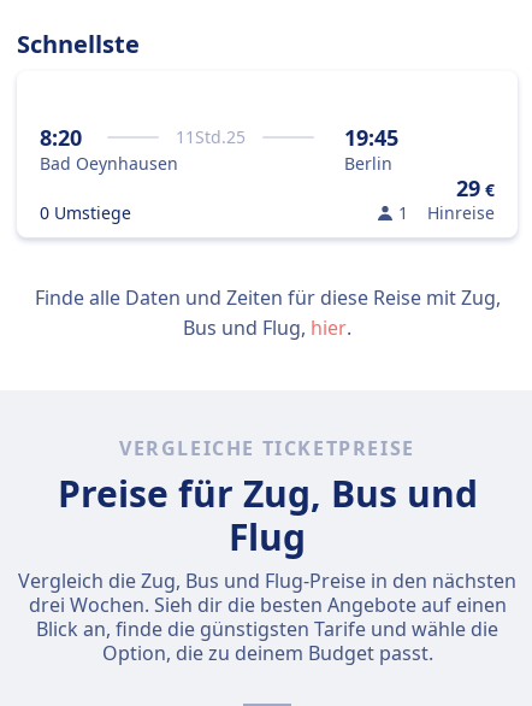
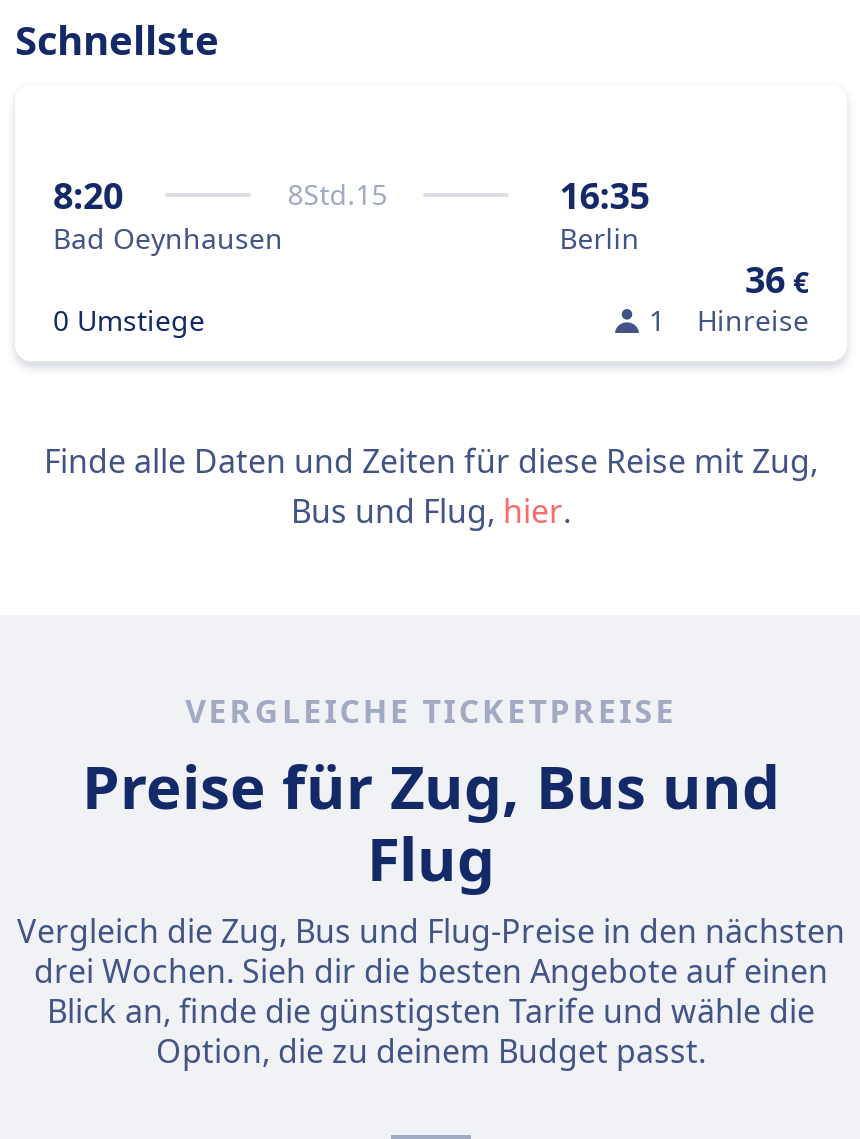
- 11Std.25
+ 8Std.15

- 19:45
+ 16:35

- 29 €
+ 36 €
